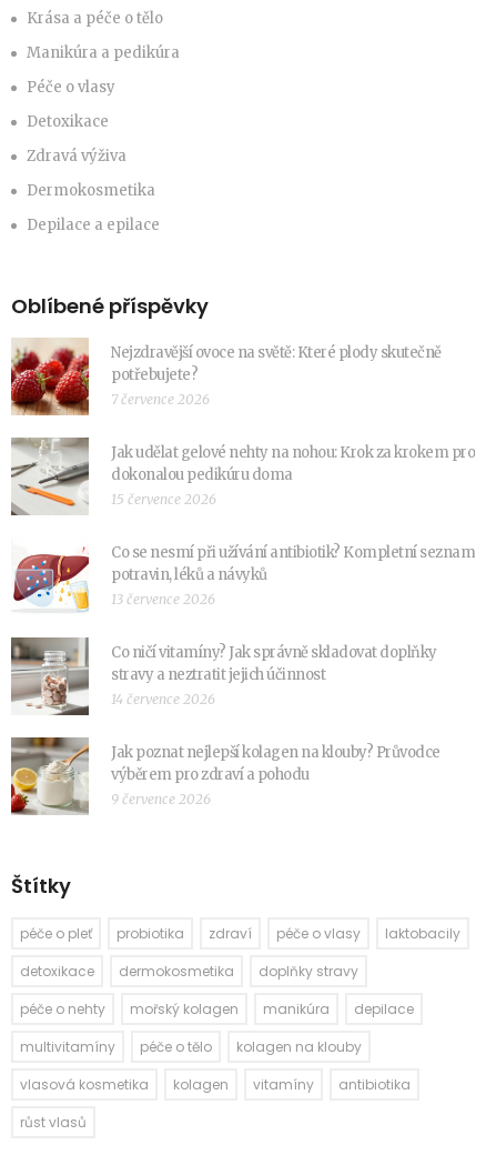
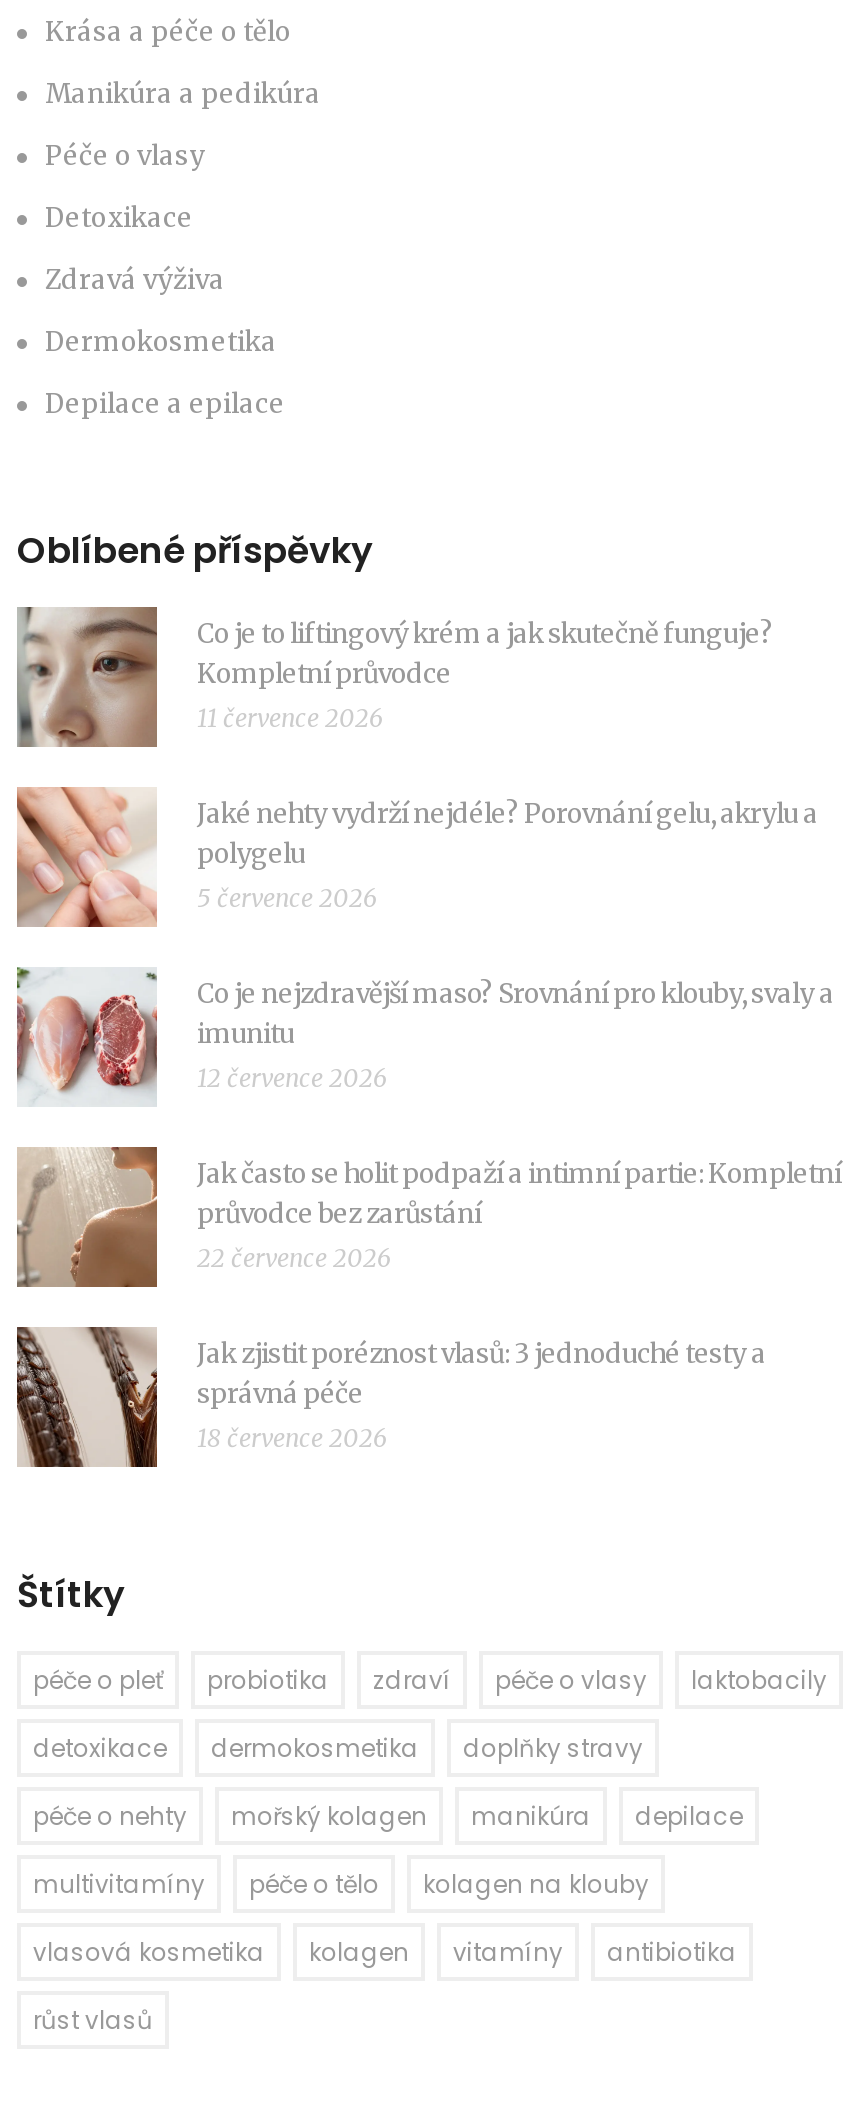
- [image]
- Nejzdravější ovoce na světě: Které plody skutečně
- potřebujete?
- 7 července 2026
+ [image]
+ Co je to liftingový krém a jak skutečně funguje?
+ Kompletní průvodce
+ 11 července 2026

- [image]
- Jak udělat gelové nehty na nohou: Krok za krokem pro
- dokonalou pedikúru doma
- 15 července 2026
+ [image]
+ Jaké nehty vydrží nejdéle? Porovnání gelu, akrylu a
+ polygelu
+ 5 července 2026

- [image]
- Co se nesmí při užívání antibiotik? Kompletní seznam
- potravin, léků a návyků
- 13 července 2026
+ [image]
+ Co je nejzdravější maso? Srovnání pro klouby, svaly a
+ imunitu
+ 12 července 2026

- [image]
- Co ničí vitamíny? Jak správně skladovat doplňky
- stravy a neztratit jejich účinnost
- 14 července 2026
+ [image]
+ Jak často se holit podpaží a intimní partie: Kompletní
+ průvodce bez zarůstání
+ 22 července 2026

- [image]
- Jak poznat nejlepší kolagen na klouby? Průvodce
- výběrem pro zdraví a pohodu
- 9 července 2026
+ [image]
+ Jak zjistit poréznost vlasů: 3 jednoduché testy a
+ správná péče
+ 18 července 2026
